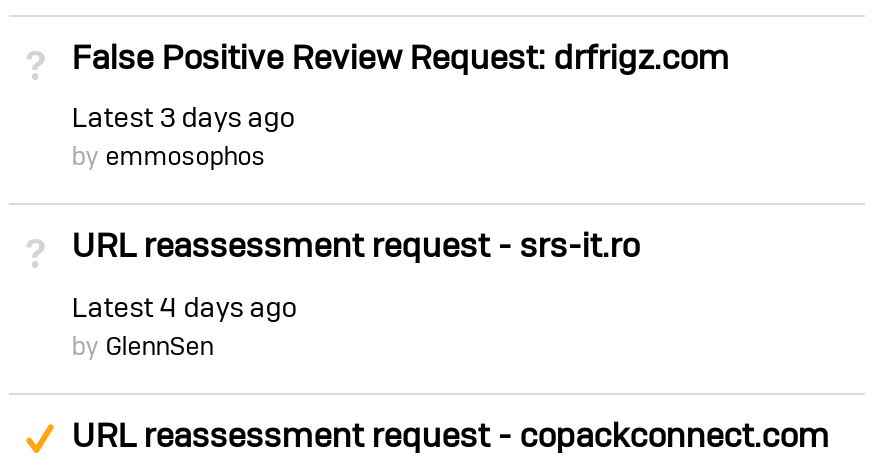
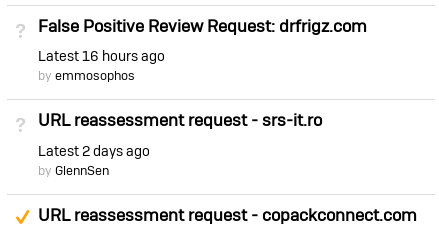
- Latest 3 days ago
+ Latest 16 hours ago

- Latest 4 days ago
+ Latest 2 days ago
